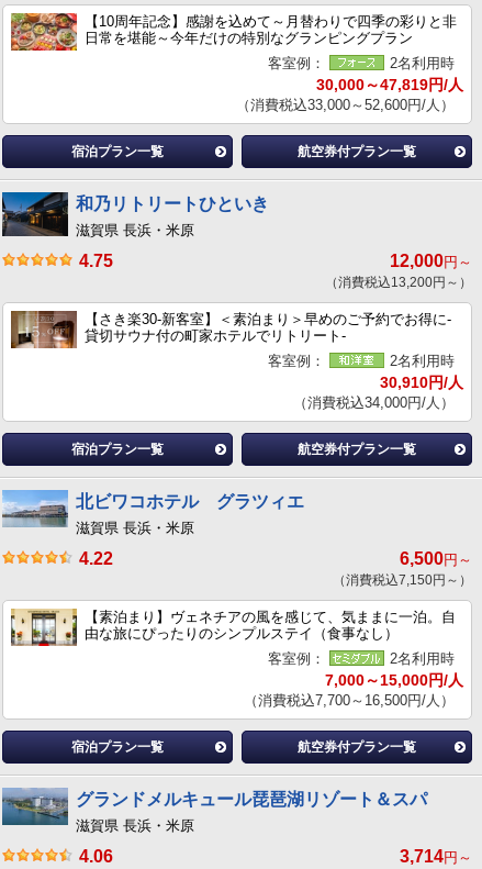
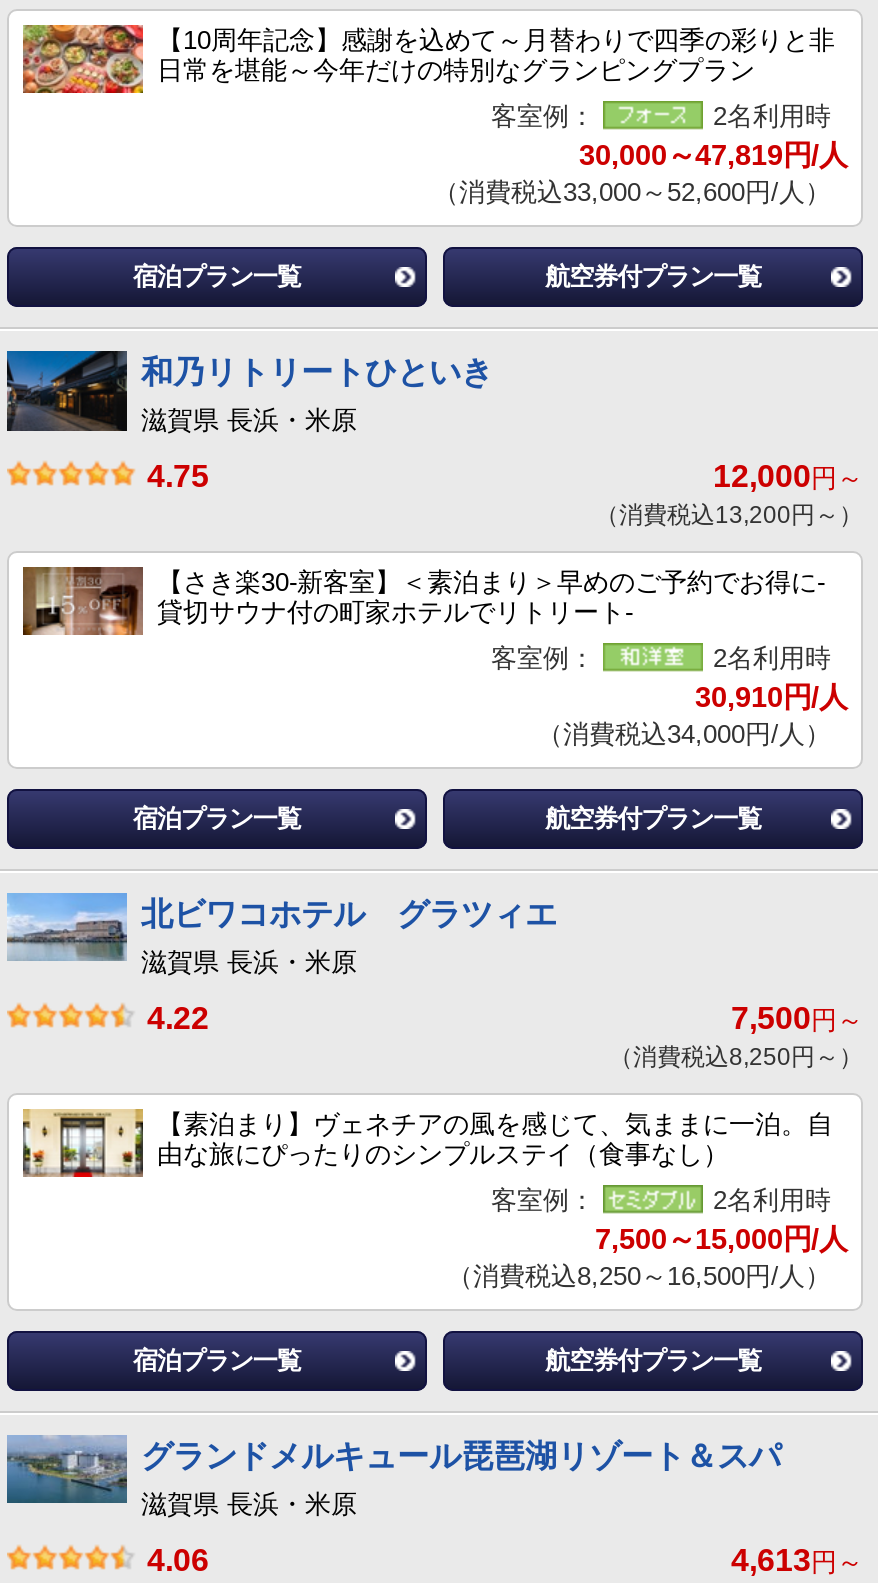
- 6,500円～
+ 7,500円～

- （消費税込7,150円～）
+ （消費税込8,250円～）

- 7,000～15,000円/人
+ 7,500～15,000円/人

- （消費税込7,700～16,500円/人）
+ （消費税込8,250～16,500円/人）

- 3,714円～
+ 4,613円～
